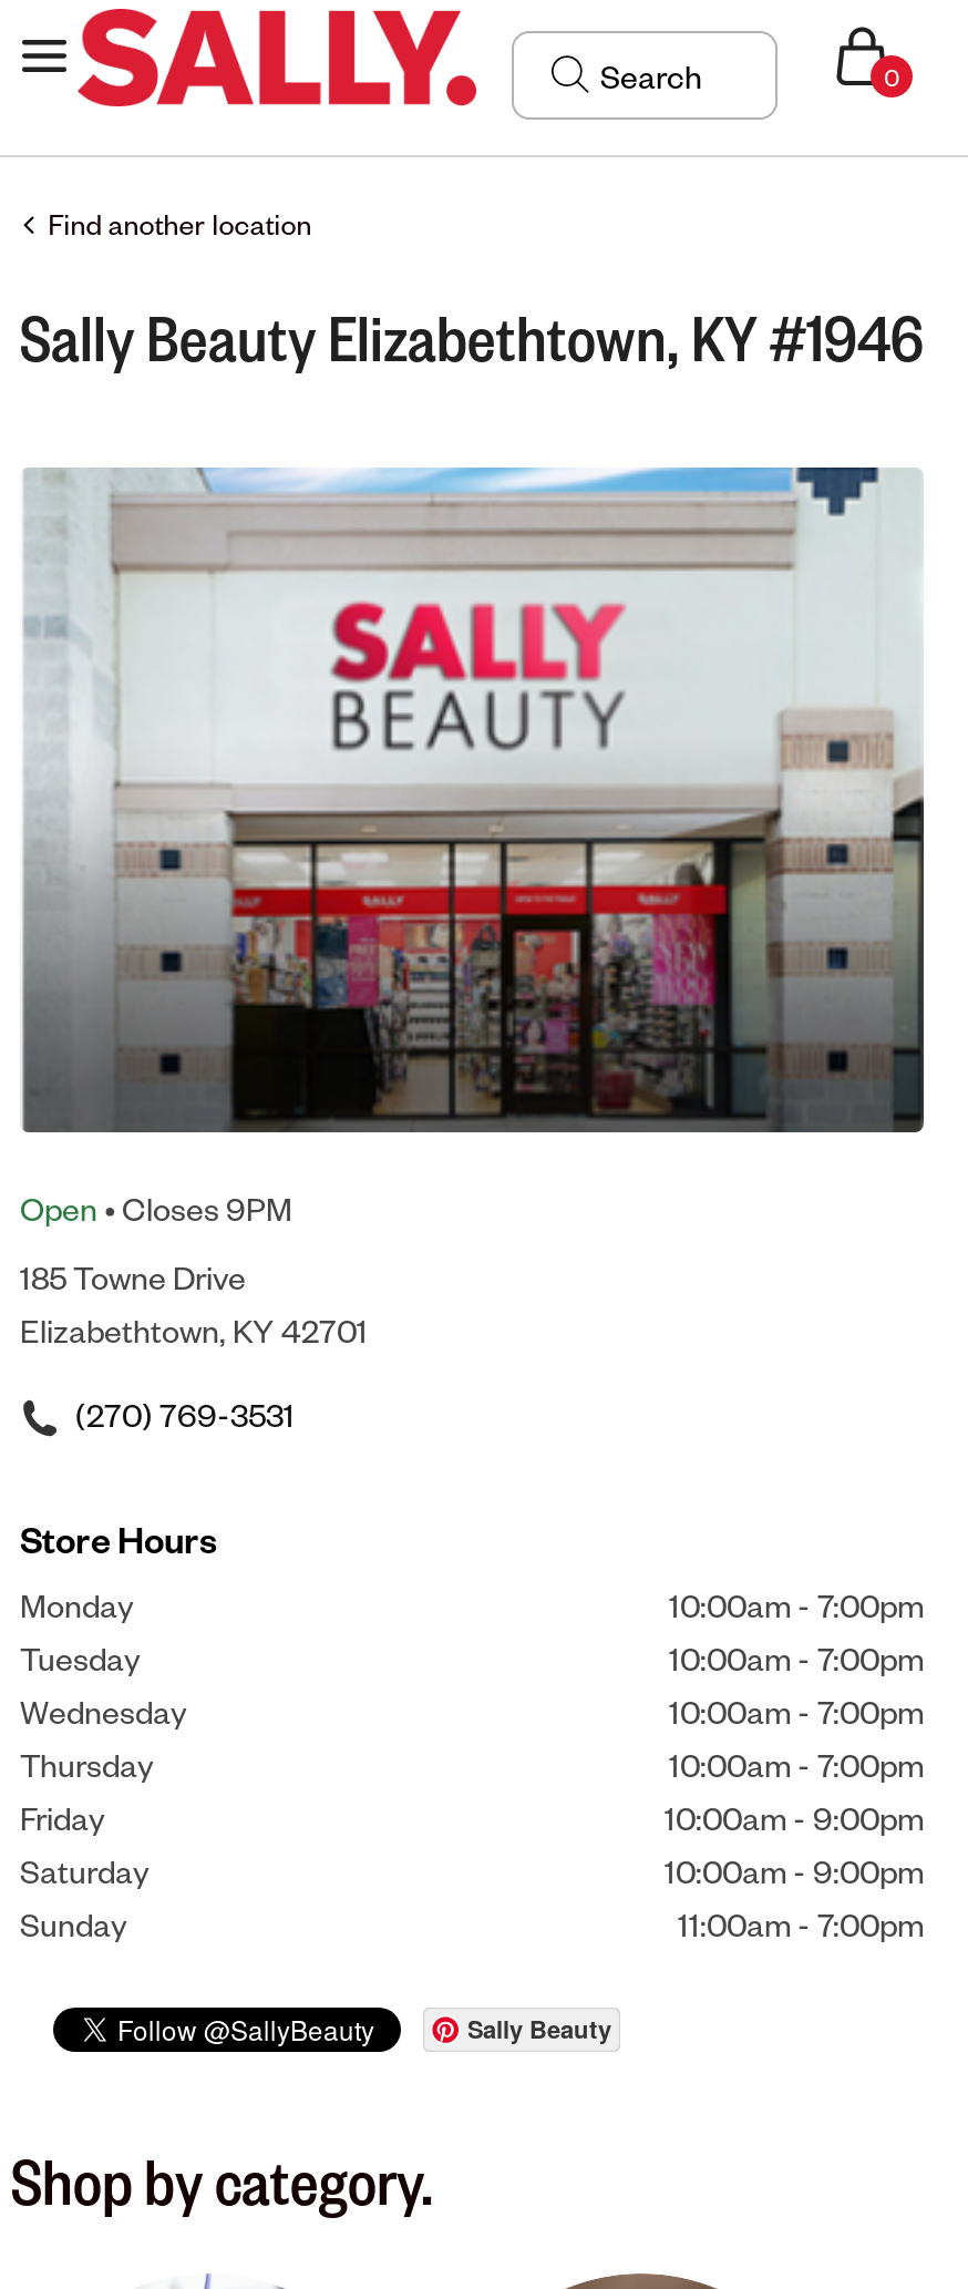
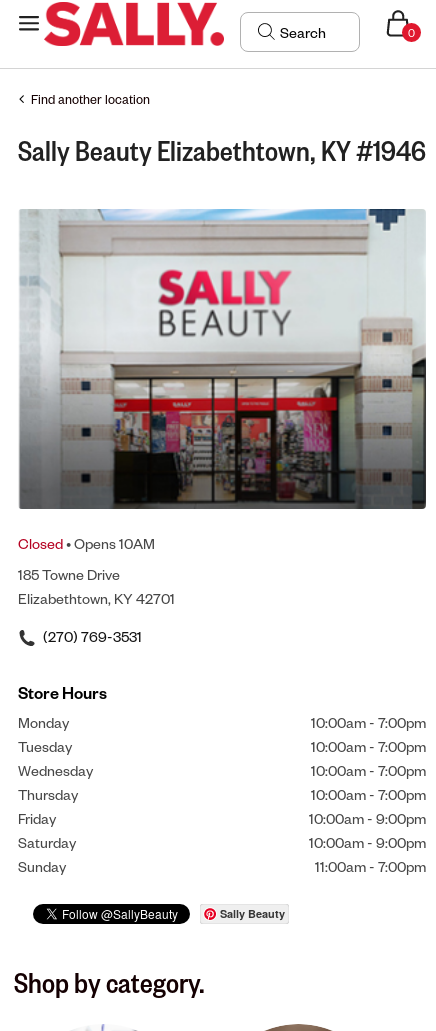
- Open • Closes 9PM
+ Closed • Opens 10AM
